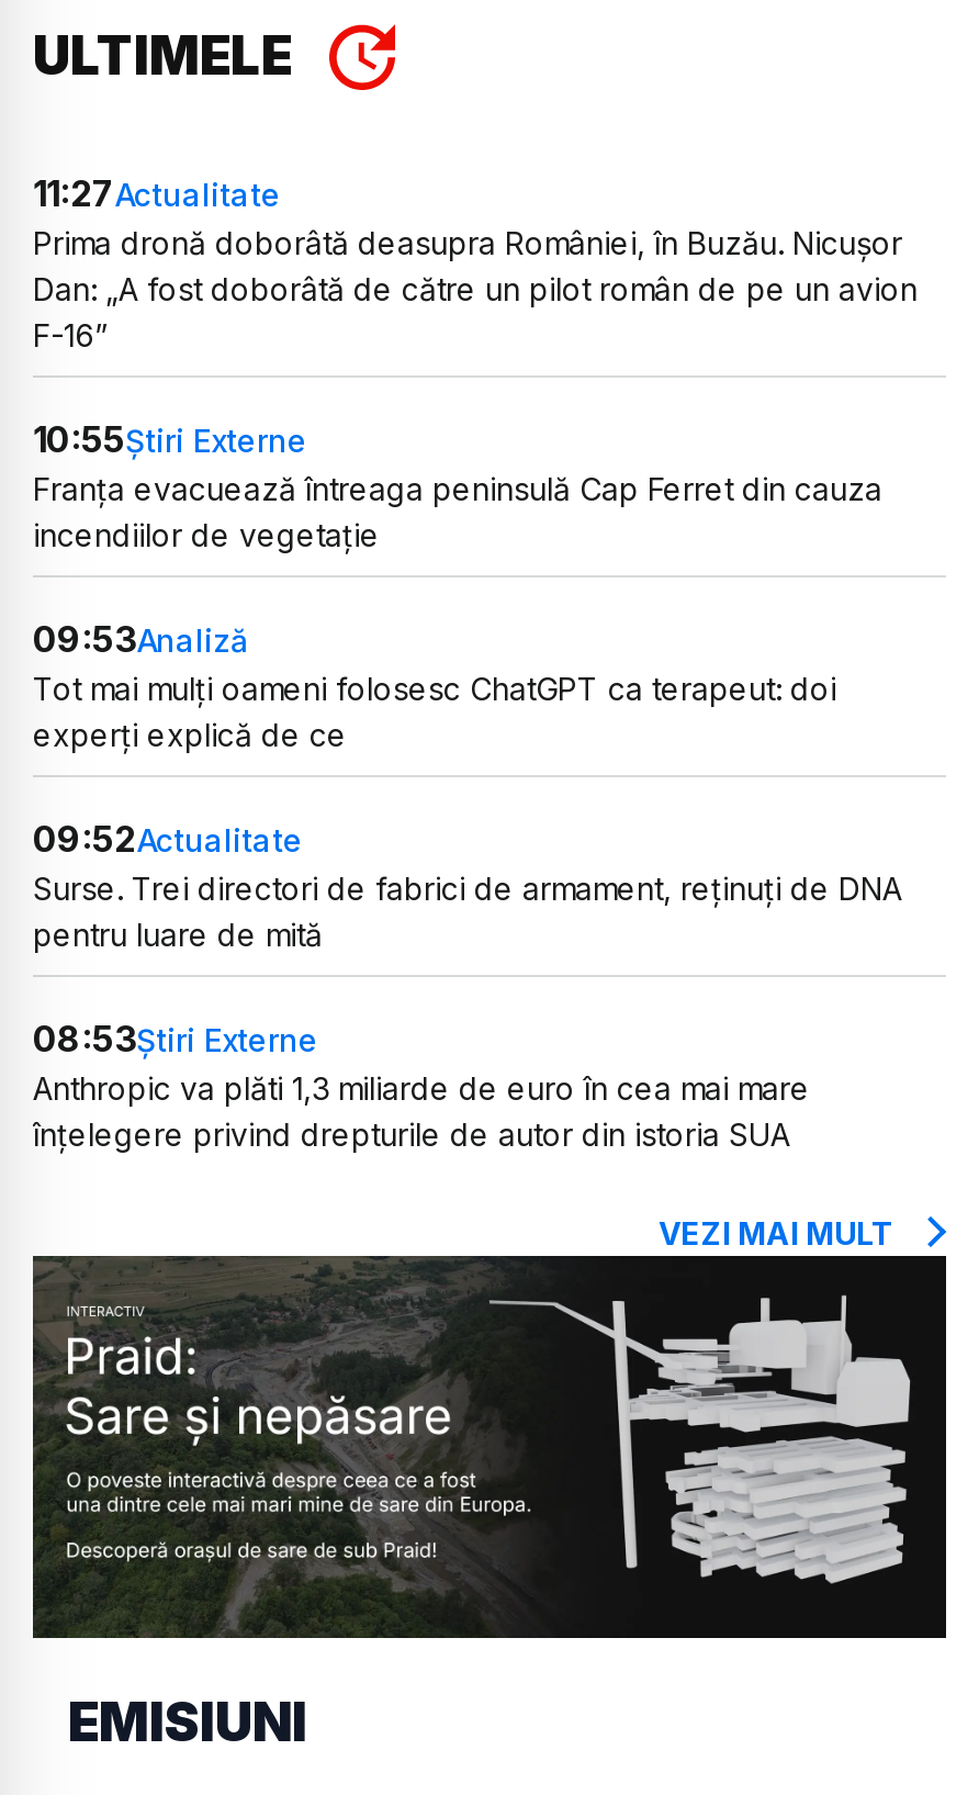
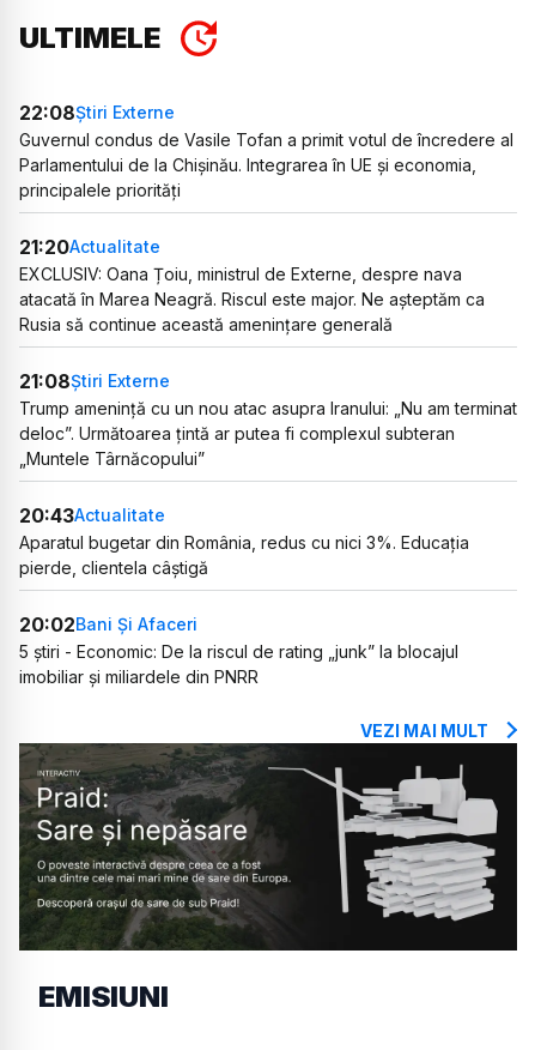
- 11:27Actualitate
- Prima dronă doborâtă deasupra României, în Buzău. Nicușor
- Dan: „A fost doborâtă de către un pilot român de pe un avion
- F-16”
+ 22:08Știri Externe
+ Guvernul condus de Vasile Tofan a primit votul de încredere al
+ Parlamentului de la Chișinău. Integrarea în UE și economia,
+ principalele priorități

- 10:55Știri Externe
- Franța evacuează întreaga peninsulă Cap Ferret din cauza
- incendiilor de vegetație
+ 21:20Actualitate
+ EXCLUSIV: Oana Țoiu, ministrul de Externe, despre nava
+ atacată în Marea Neagră. Riscul este major. Ne așteptăm ca
+ Rusia să continue această amenințare generală

- 09:53Analiză
- Tot mai mulți oameni folosesc ChatGPT ca terapeut: doi
- experți explică de ce
+ 21:08Știri Externe
+ Trump amenință cu un nou atac asupra Iranului: „Nu am terminat
+ deloc”. Următoarea țintă ar putea fi complexul subteran
+ „Muntele Târnăcopului”

- 09:52Actualitate
- Surse. Trei directori de fabrici de armament, reținuți de DNA
- pentru luare de mită
+ 20:43Actualitate
+ Aparatul bugetar din România, redus cu nici 3%. Educația
+ pierde, clientela câștigă

- 08:53Știri Externe
- Anthropic va plăti 1,3 miliarde de euro în cea mai mare
- înțelegere privind drepturile de autor din istoria SUA
+ 20:02Bani Și Afaceri
+ 5 știri - Economic: De la riscul de rating „junk” la blocajul
+ imobiliar și miliardele din PNRR
